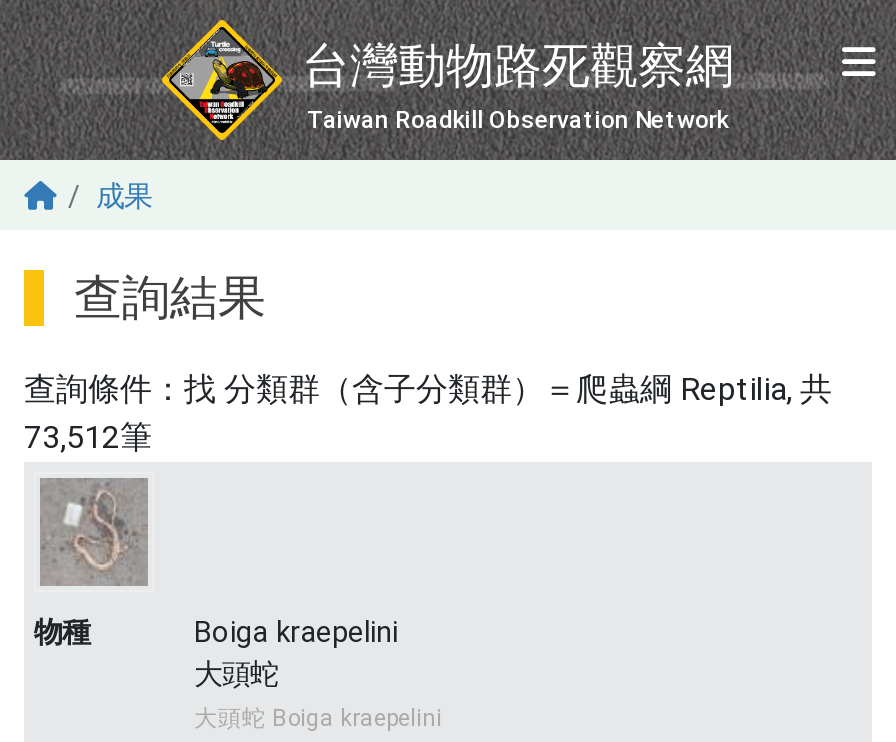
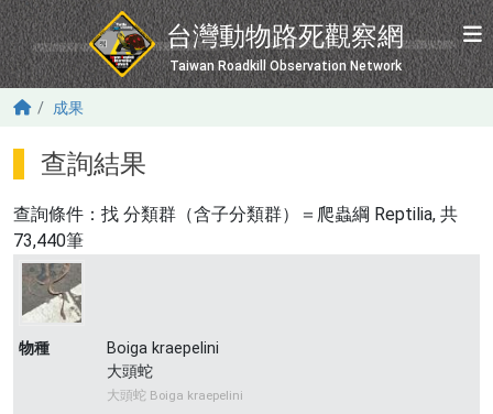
- 73,512筆
+ 73,440筆

- [image]
+ [image]
